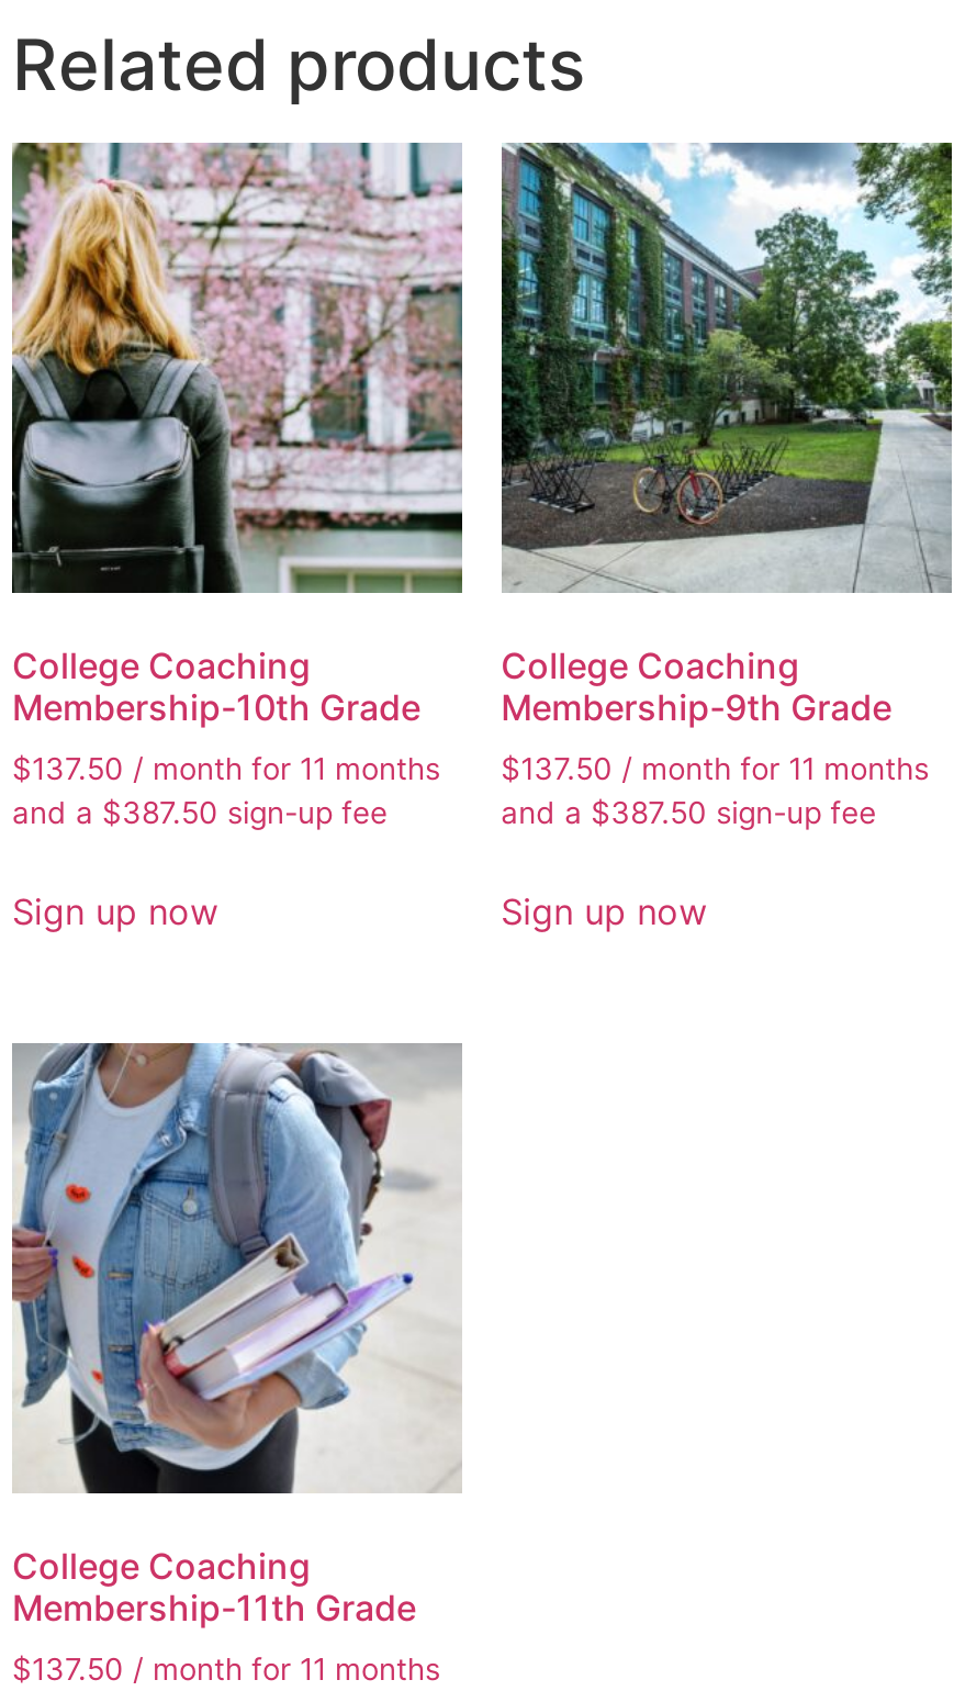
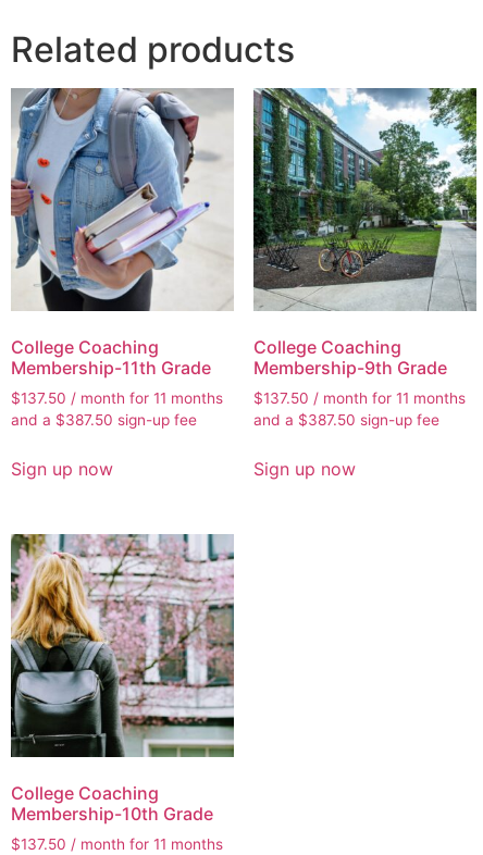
moved down: [image]

moved down: Membership-10th Grade

moved up: [image]

moved up: Membership-11th Grade
